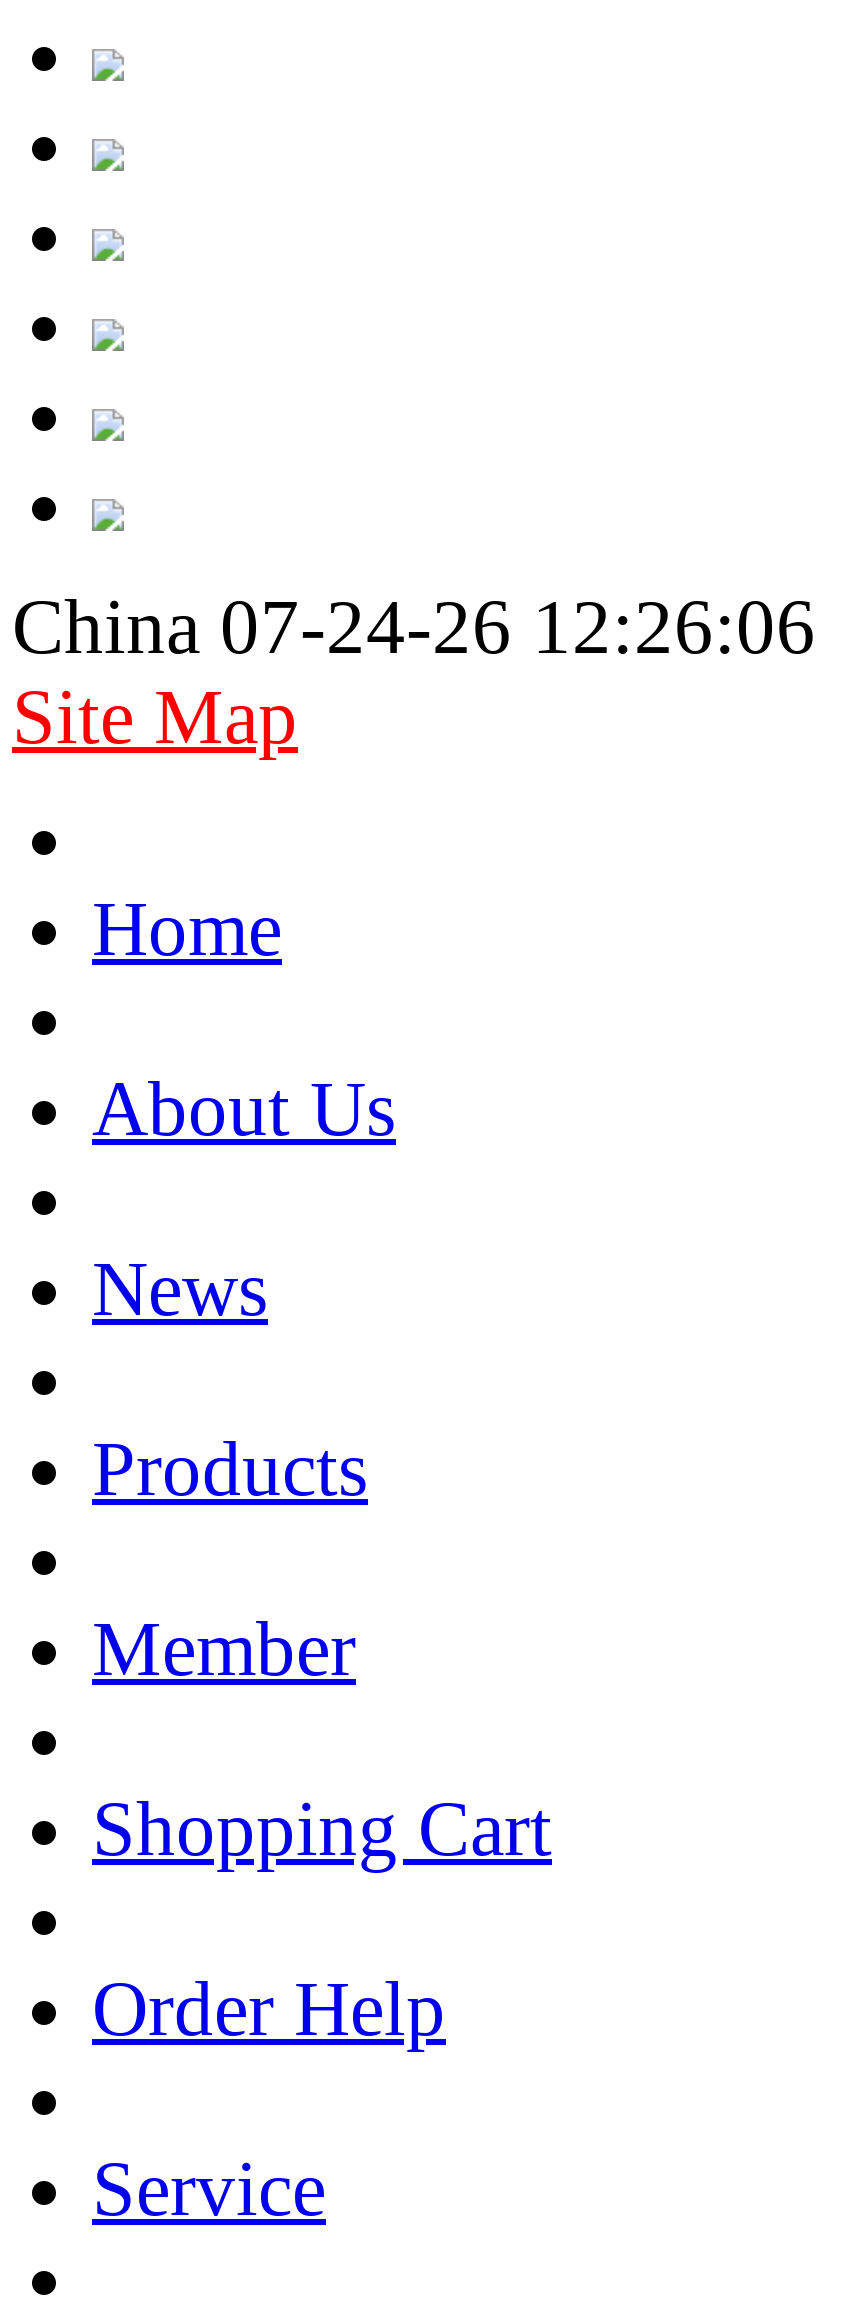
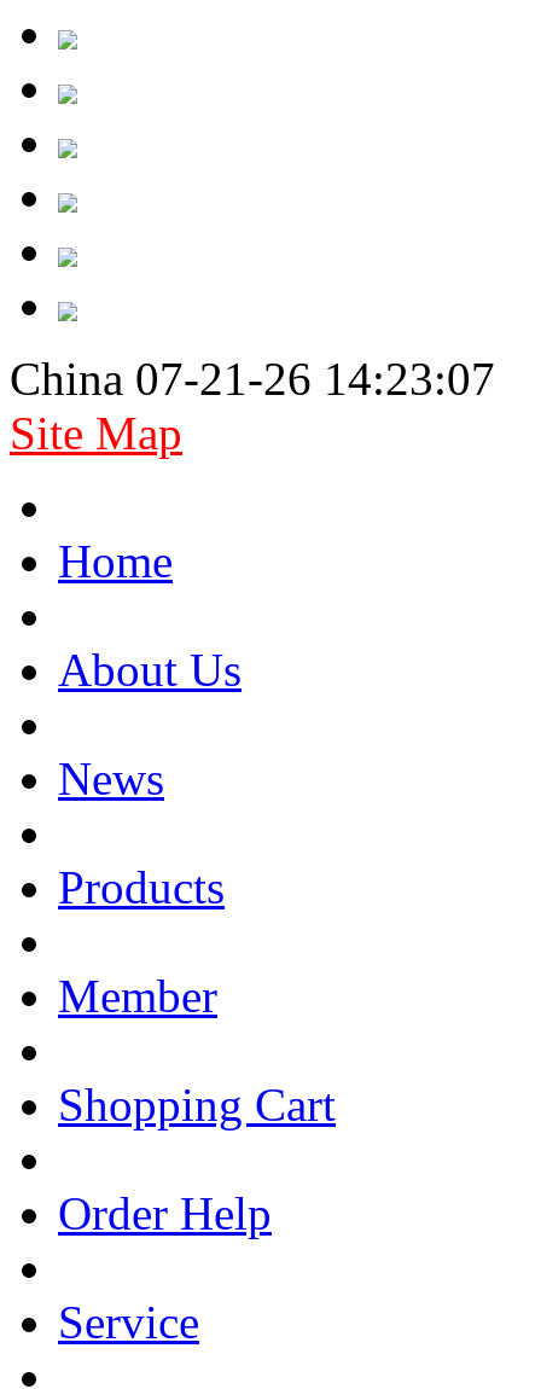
- China 07-24-26 12:26:06
+ China 07-21-26 14:23:07
